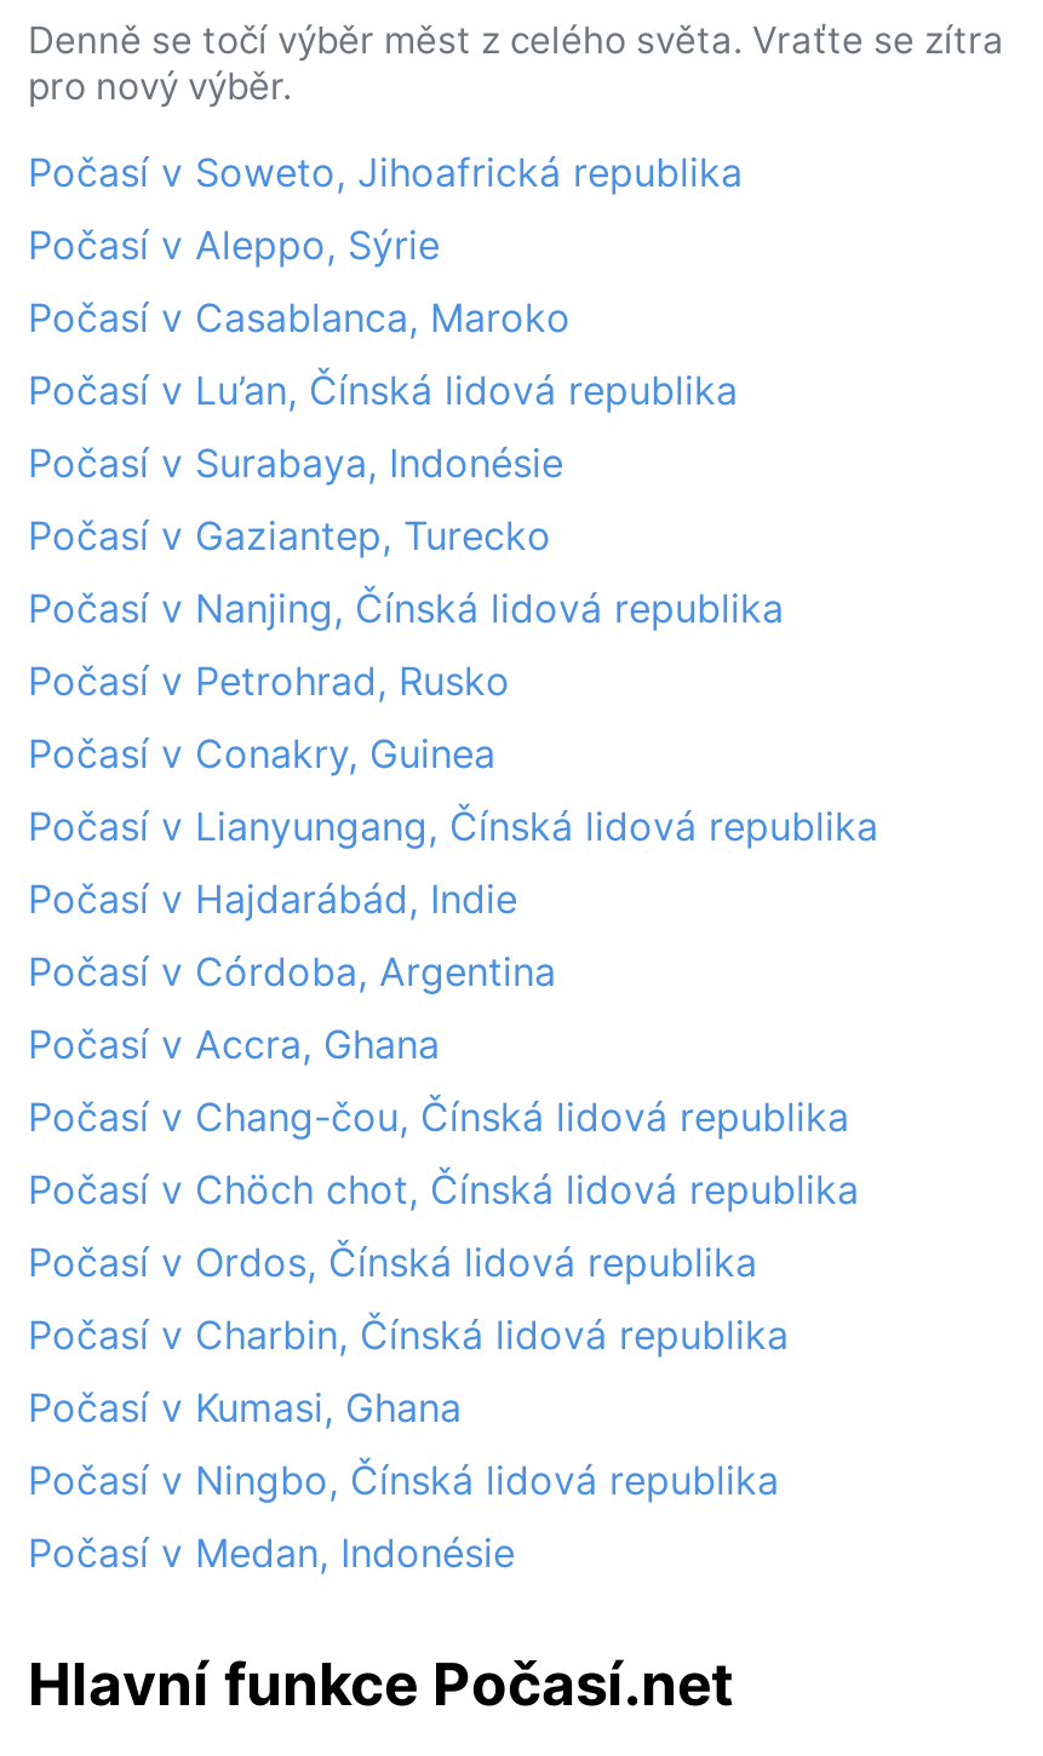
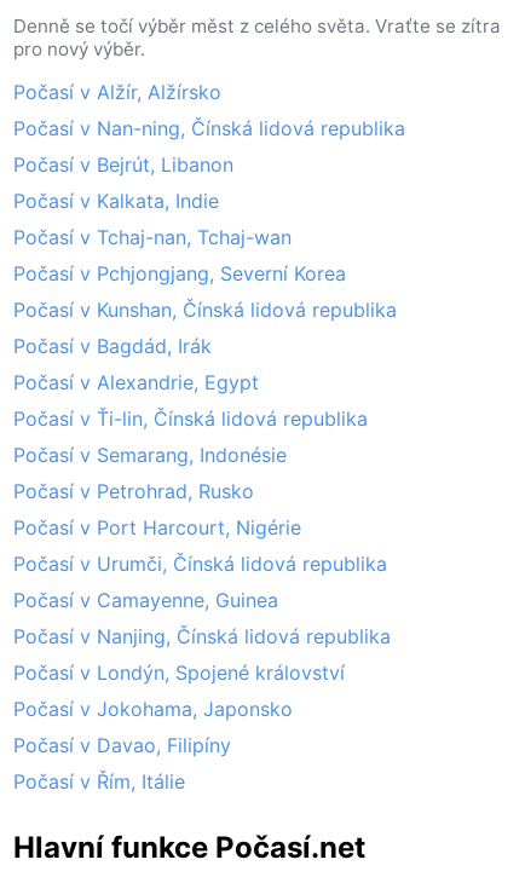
- Počasí v Soweto, Jihoafrická republika
- Počasí v Aleppo, Sýrie
- Počasí v Casablanca, Maroko
- Počasí v Lu’an, Čínská lidová republika
- Počasí v Surabaya, Indonésie
- Počasí v Gaziantep, Turecko
+ Počasí v Alžír, Alžírsko
+ Počasí v Nan-ning, Čínská lidová republika
+ Počasí v Bejrút, Libanon
+ Počasí v Kalkata, Indie
+ Počasí v Tchaj-nan, Tchaj-wan
+ Počasí v Pchjongjang, Severní Korea
+ Počasí v Kunshan, Čínská lidová republika
+ Počasí v Bagdád, Irák
+ Počasí v Alexandrie, Egypt
+ Počasí v Ťi-lin, Čínská lidová republika
+ Počasí v Semarang, Indonésie

moved down: Počasí v Nanjing, Čínská lidová republika

moved down: Počasí v Petrohrad, Rusko

- Počasí v Conakry, Guinea
- Počasí v Lianyungang, Čínská lidová republika
- Počasí v Hajdarábád, Indie
- Počasí v Córdoba, Argentina
- Počasí v Accra, Ghana
- Počasí v Chang-čou, Čínská lidová republika
- Počasí v Chöch chot, Čínská lidová republika
- Počasí v Ordos, Čínská lidová republika
- Počasí v Charbin, Čínská lidová republika
- Počasí v Kumasi, Ghana
- Počasí v Ningbo, Čínská lidová republika
- Počasí v Medan, Indonésie
+ Počasí v Port Harcourt, Nigérie
+ Počasí v Urumči, Čínská lidová republika
+ Počasí v Camayenne, Guinea
+ Počasí v Londýn, Spojené království
+ Počasí v Jokohama, Japonsko
+ Počasí v Davao, Filipíny
+ Počasí v Řím, Itálie
